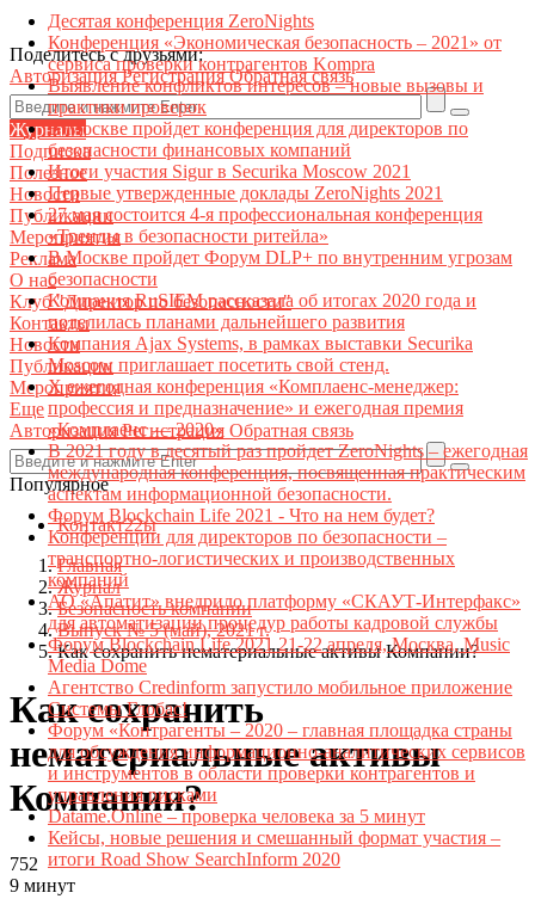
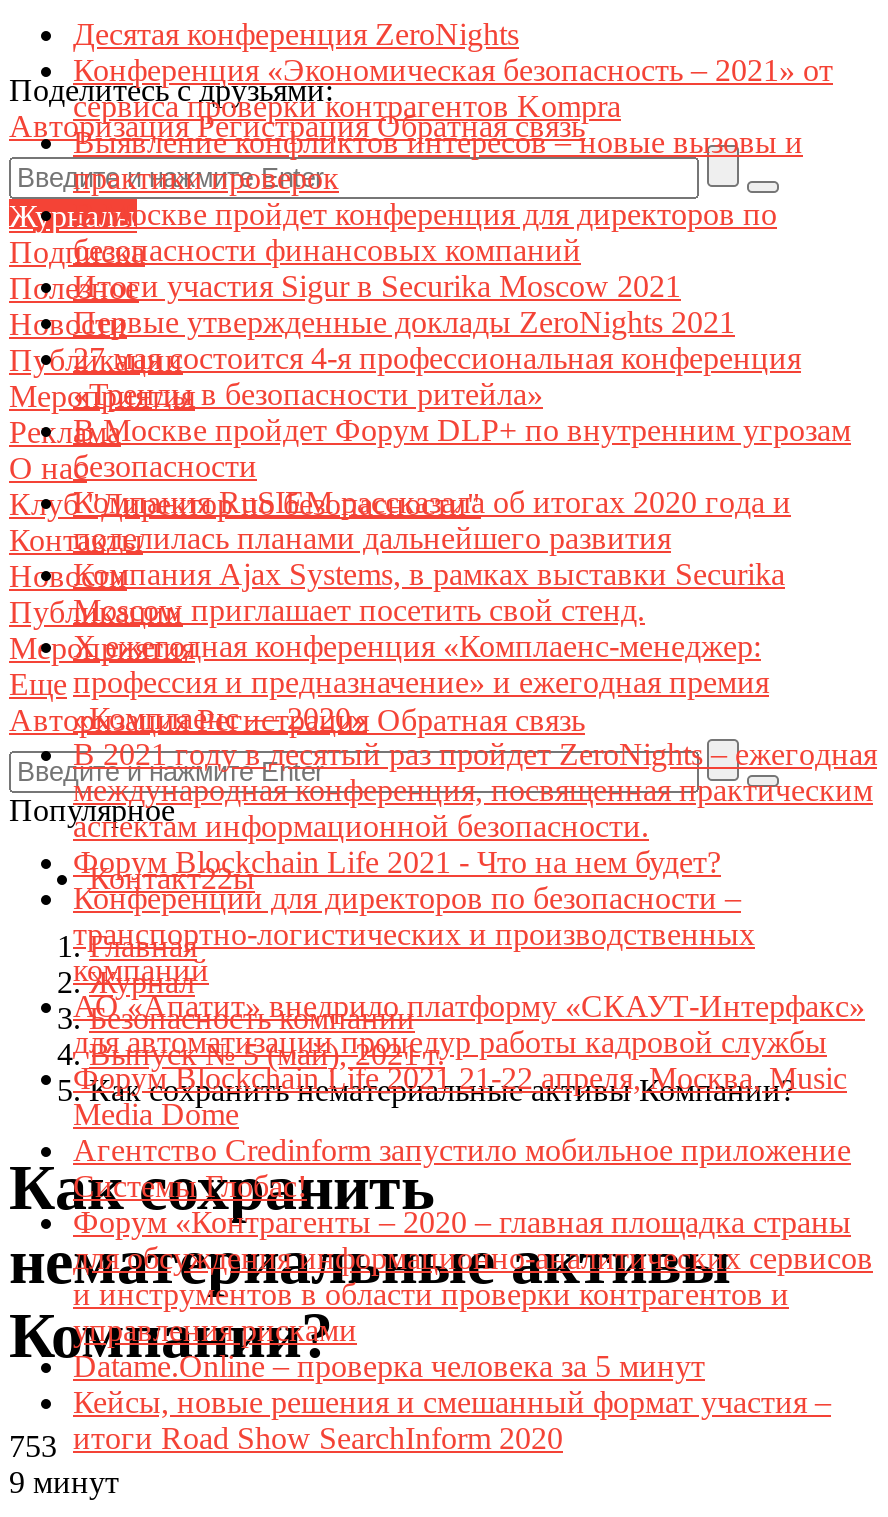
- 752 итоги Road Show SearchInform 2020
+ 753 итоги Road Show SearchInform 2020
